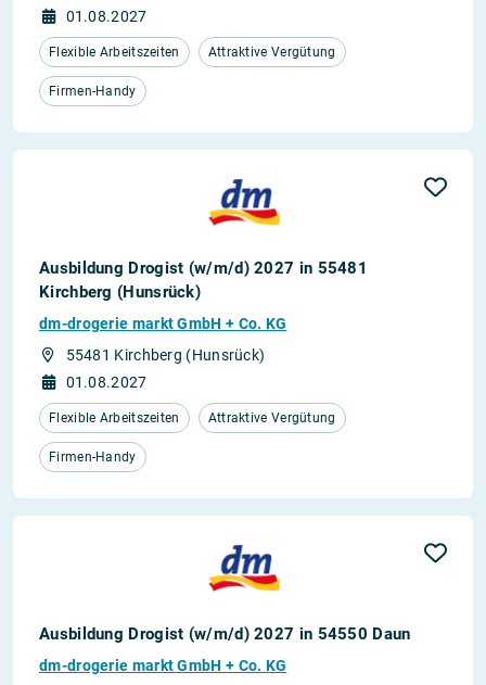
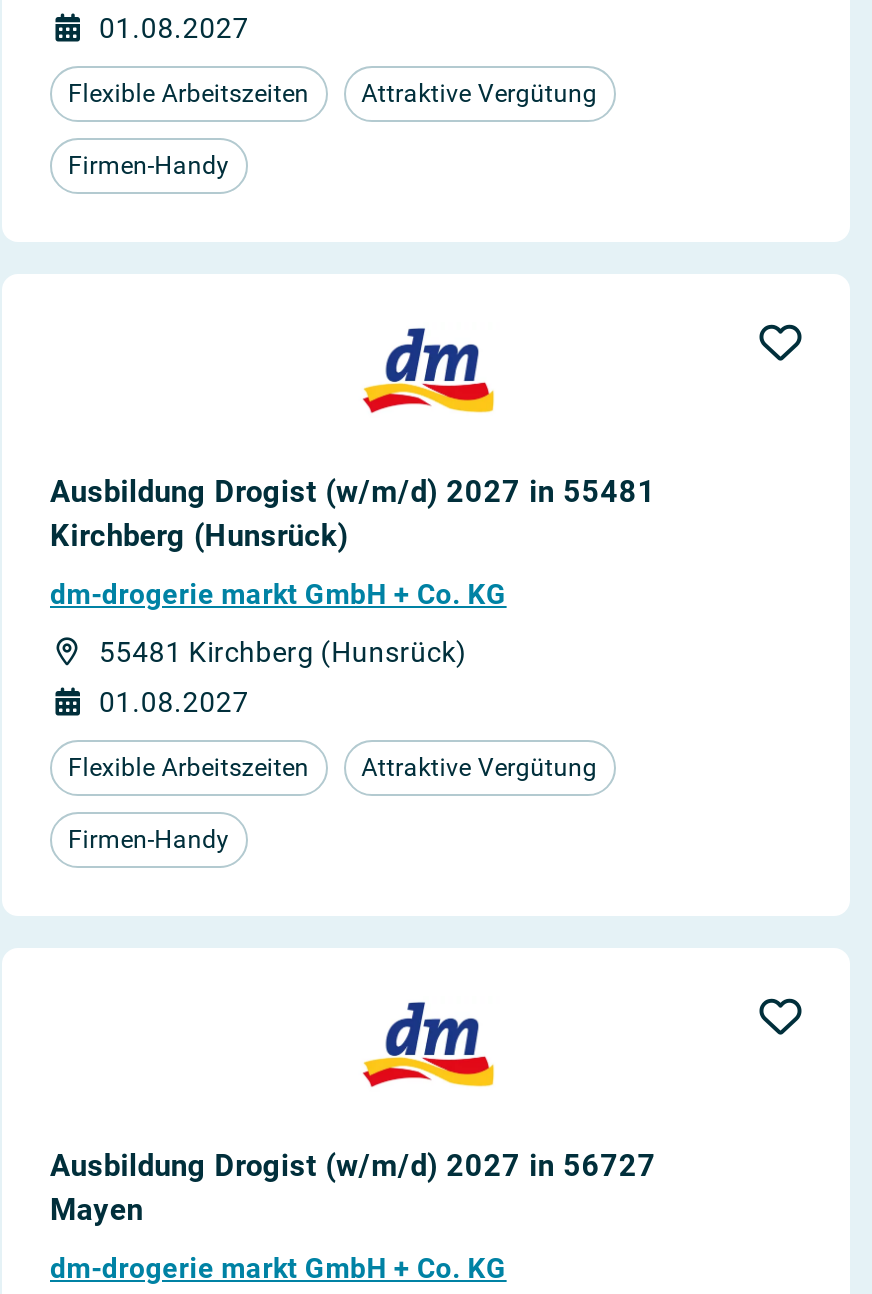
- Ausbildung Drogist (w/m/d) 2027 in 54550 Daun
+ Ausbildung Drogist (w/m/d) 2027 in 56727
+ Mayen
